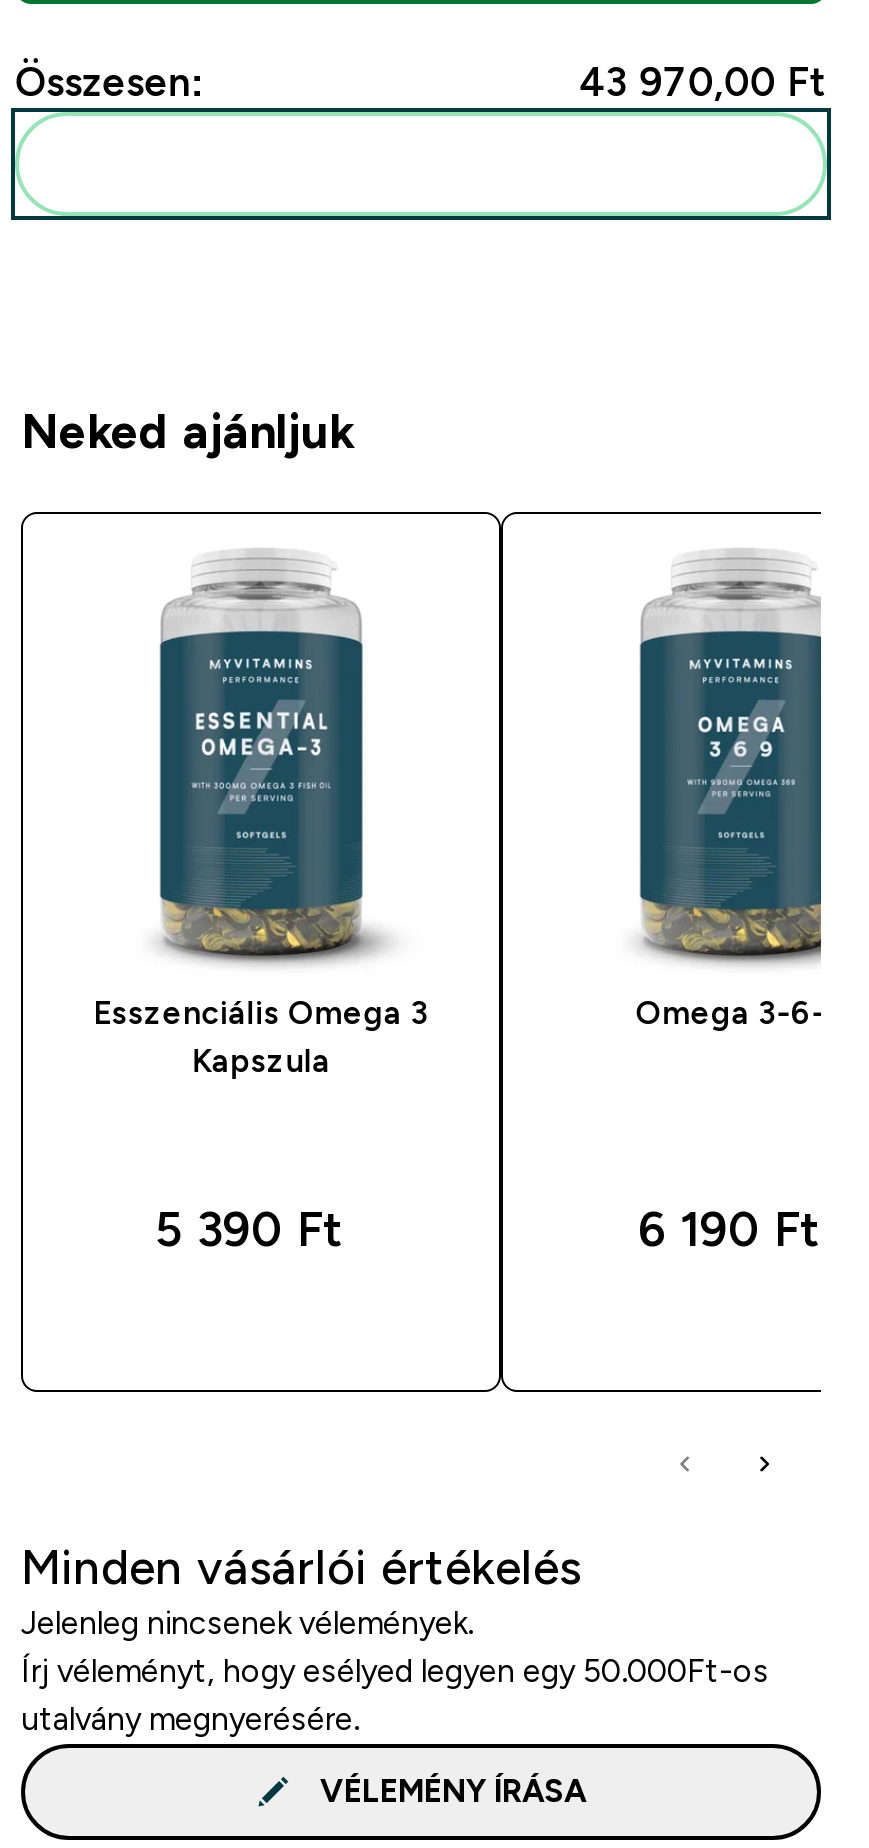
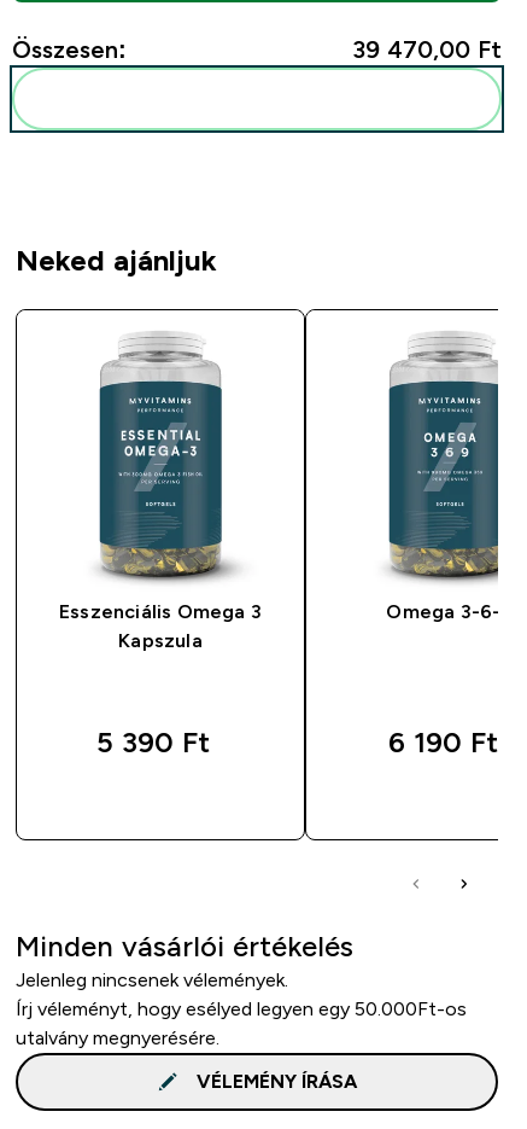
- 43 970,00 Ft
+ 39 470,00 Ft
